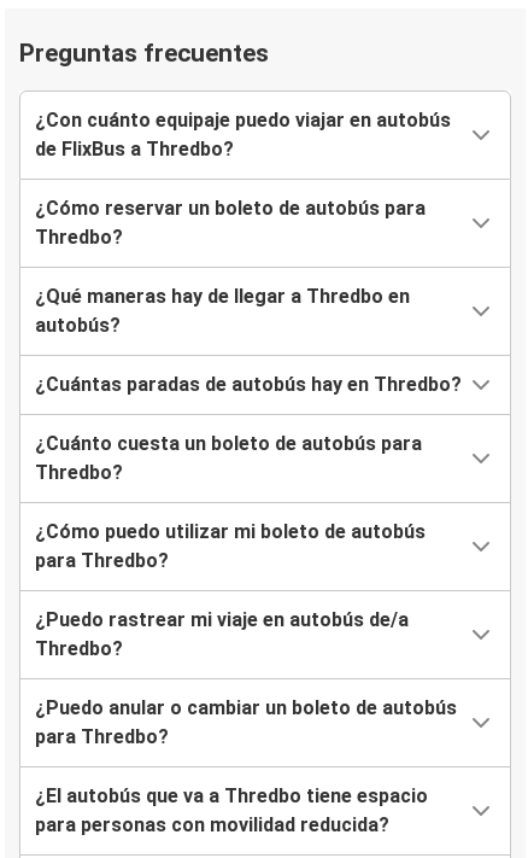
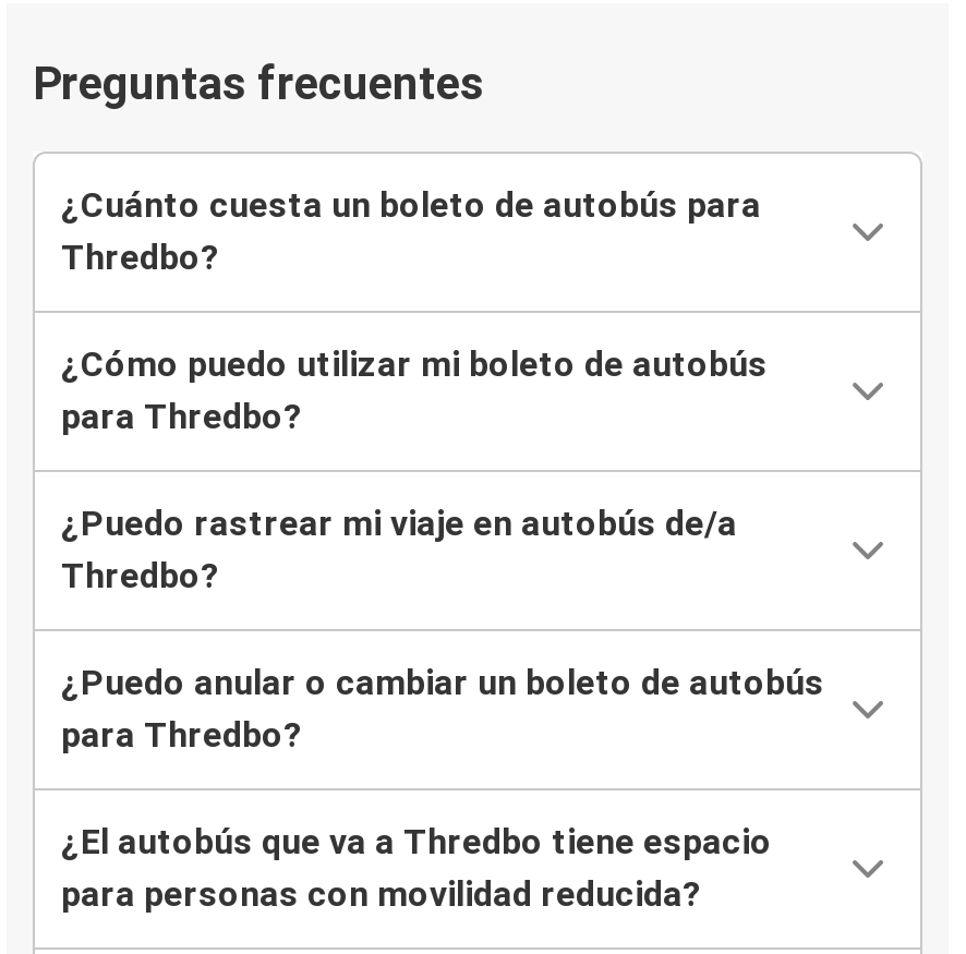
- ¿Con cuánto equipaje puedo viajar en autobús
- de FlixBus a Thredbo?
- ¿Cómo reservar un boleto de autobús para
- Thredbo?
- ¿Qué maneras hay de llegar a Thredbo en
- autobús?
- ¿Cuántas paradas de autobús hay en Thredbo?
